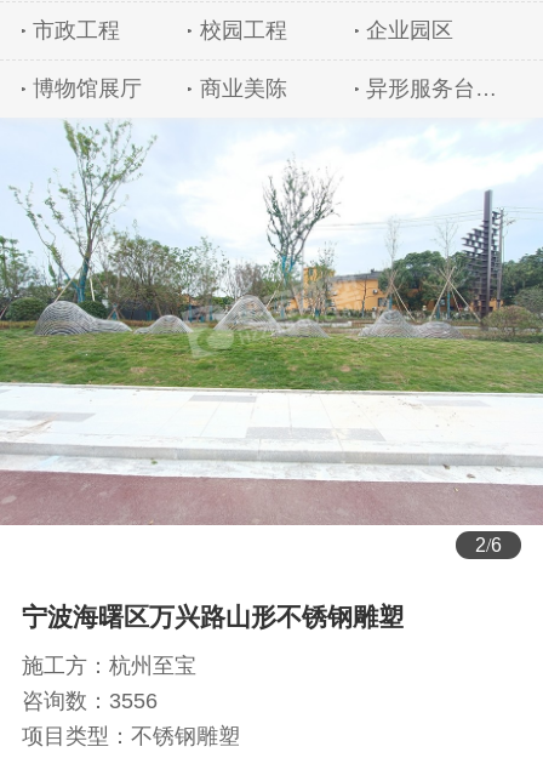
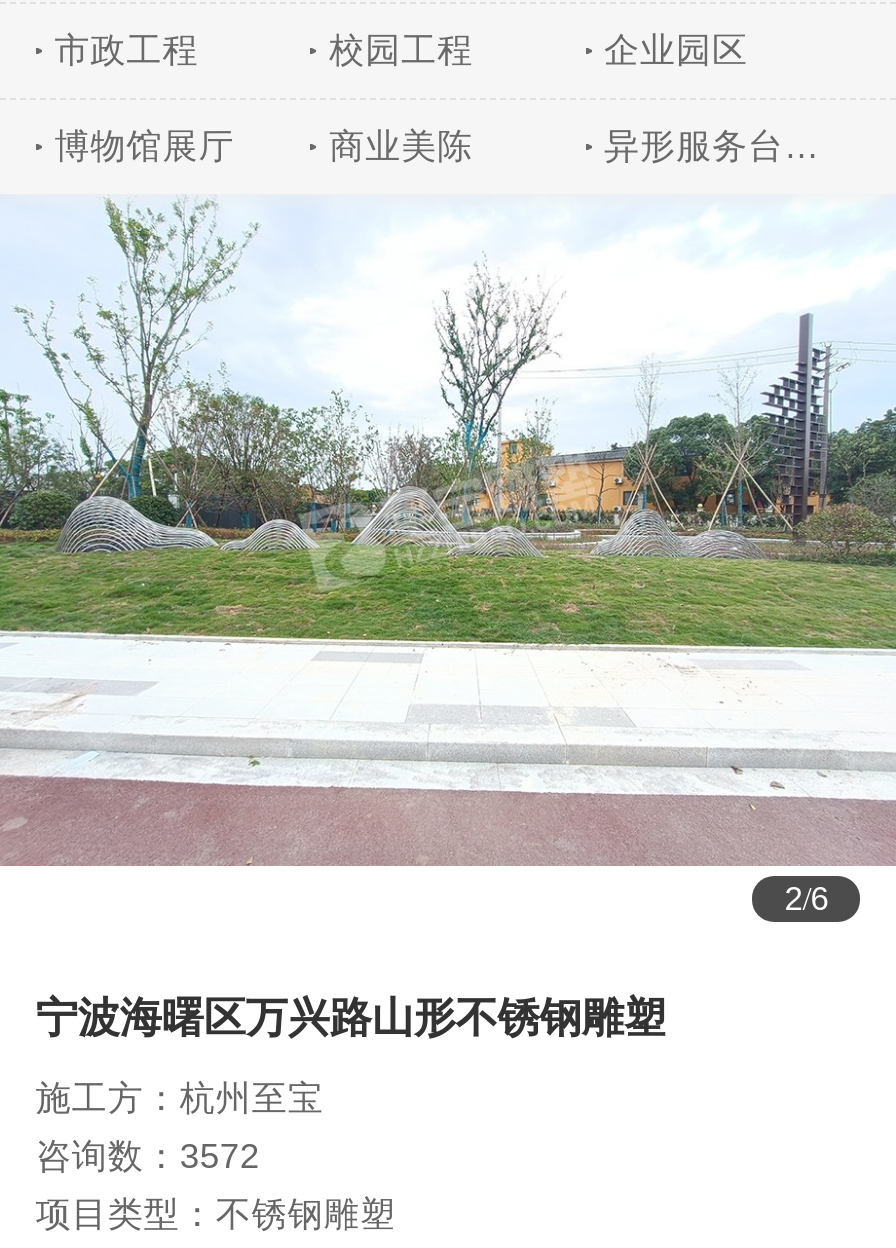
- 咨询数：3556
+ 咨询数：3572
